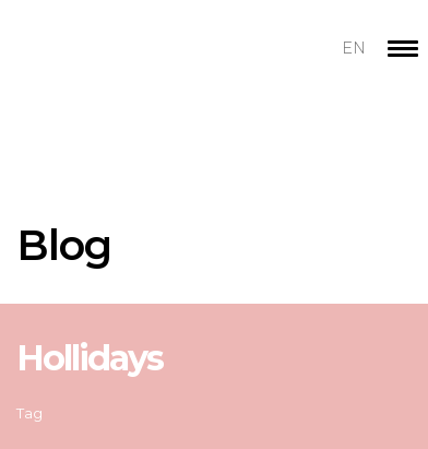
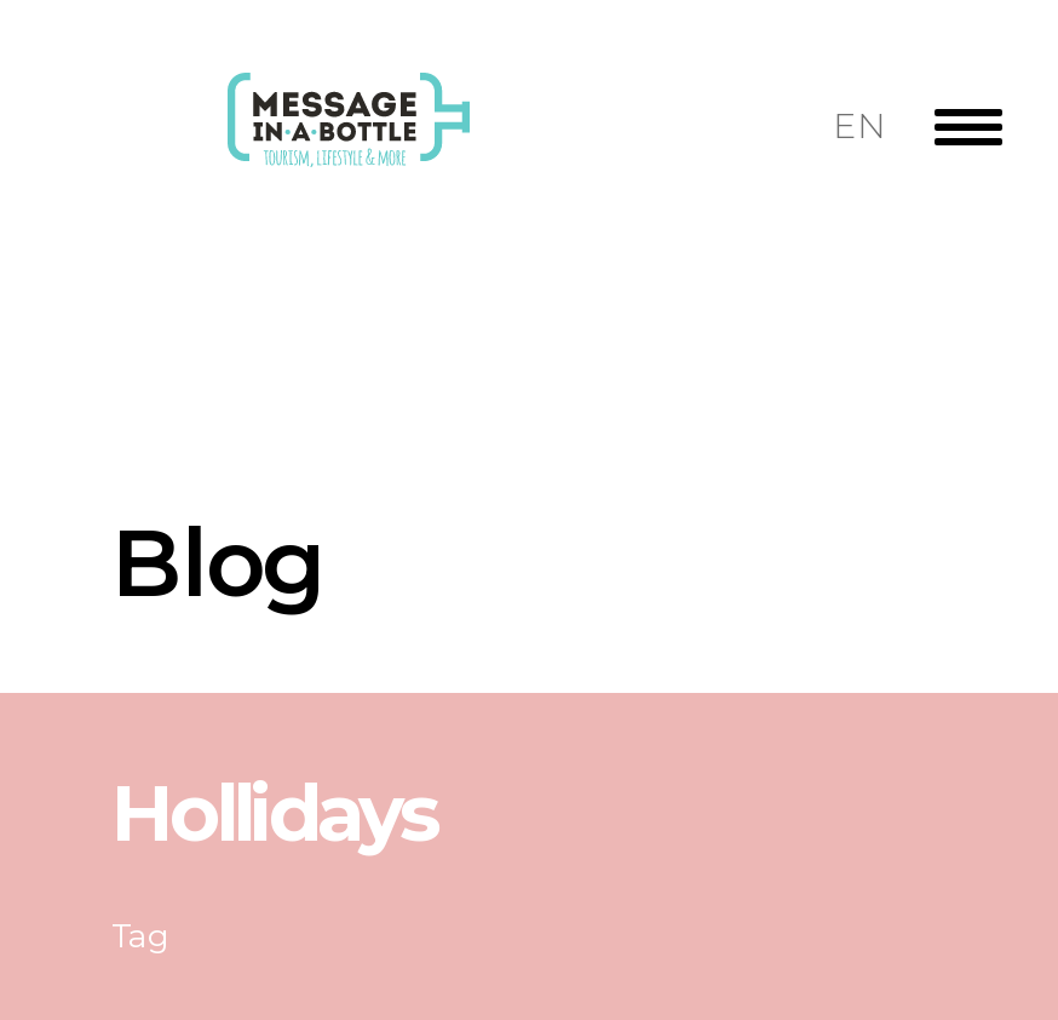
+ [image]
